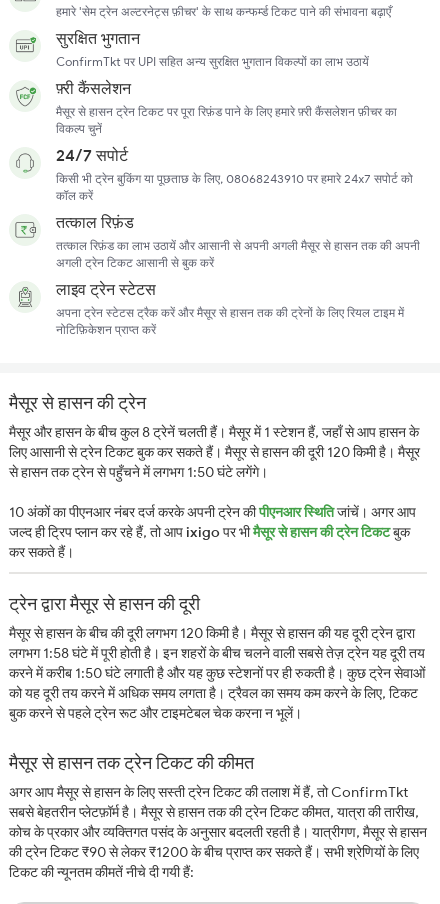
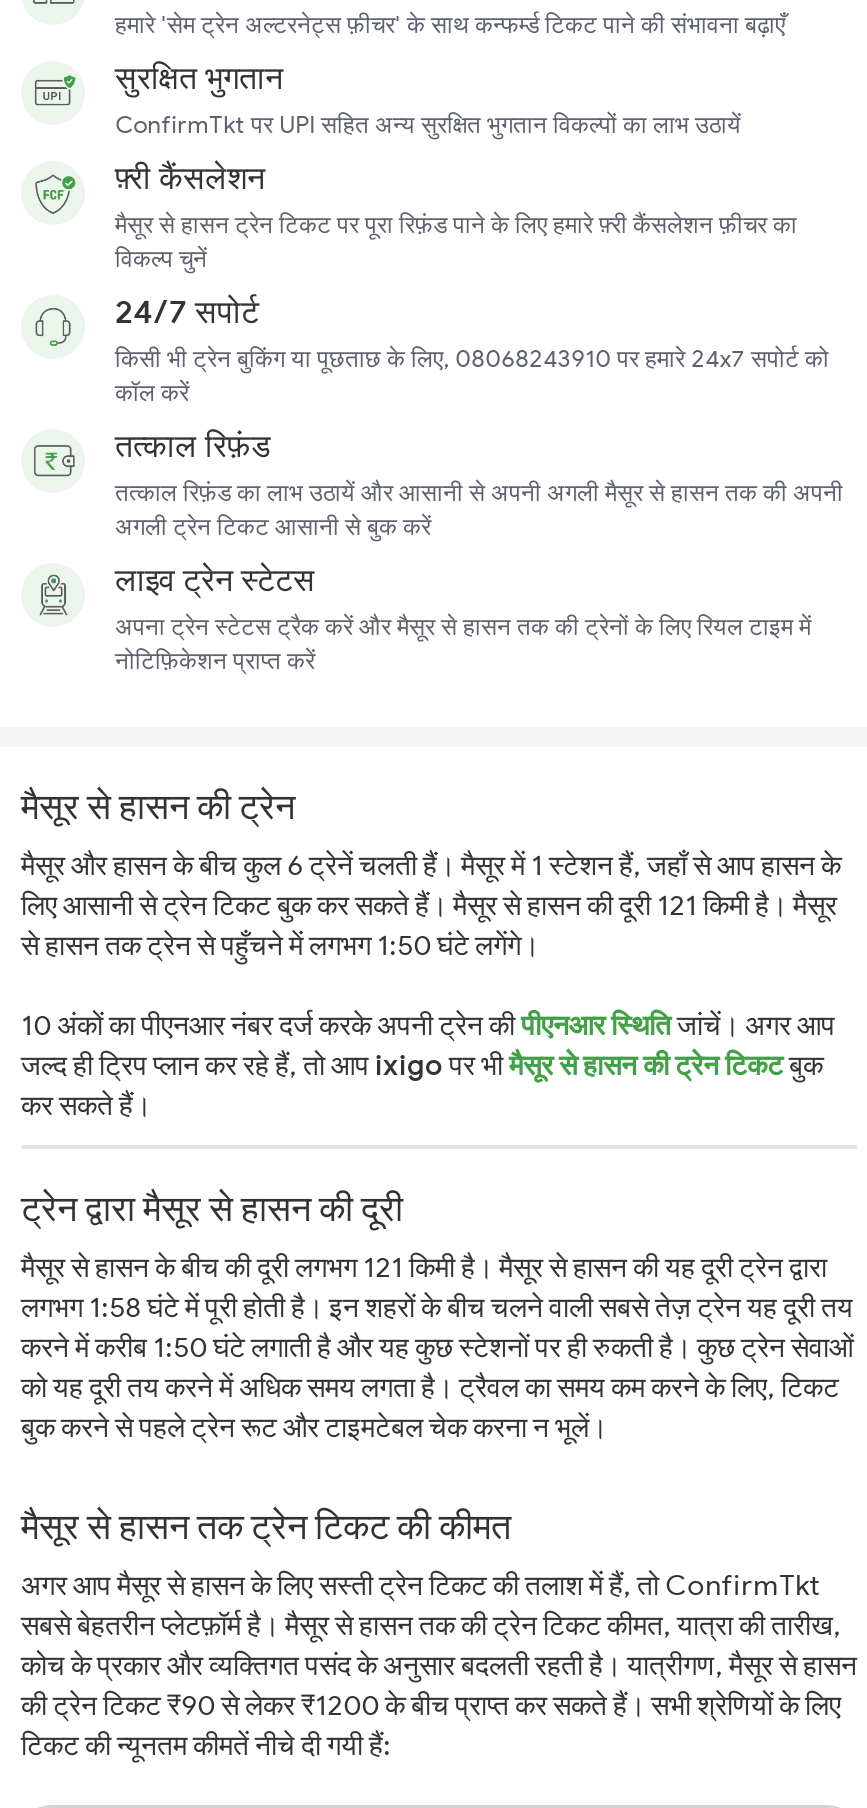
- मैसूर और हासन के बीच कुल 8 ट्रेनें चलती हैं। मैसूर में 1 स्टेशन हैं, जहाँ से आप हासन के
+ मैसूर और हासन के बीच कुल 6 ट्रेनें चलती हैं। मैसूर में 1 स्टेशन हैं, जहाँ से आप हासन के

- लिए आसानी से ट्रेन टिकट बुक कर सकते हैं। मैसूर से हासन की दूरी 120 किमी है। मैसूर
+ लिए आसानी से ट्रेन टिकट बुक कर सकते हैं। मैसूर से हासन की दूरी 121 किमी है। मैसूर

- मैसूर से हासन के बीच की दूरी लगभग 120 किमी है। मैसूर से हासन की यह दूरी ट्रेन द्वारा
+ मैसूर से हासन के बीच की दूरी लगभग 121 किमी है। मैसूर से हासन की यह दूरी ट्रेन द्वारा
